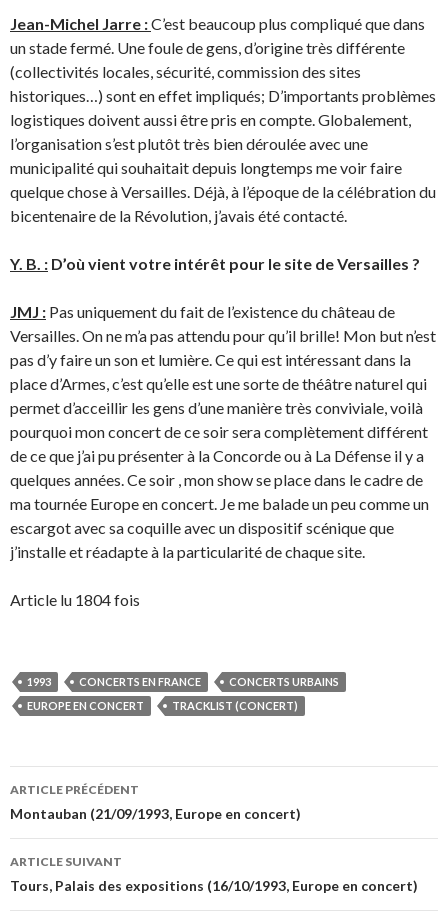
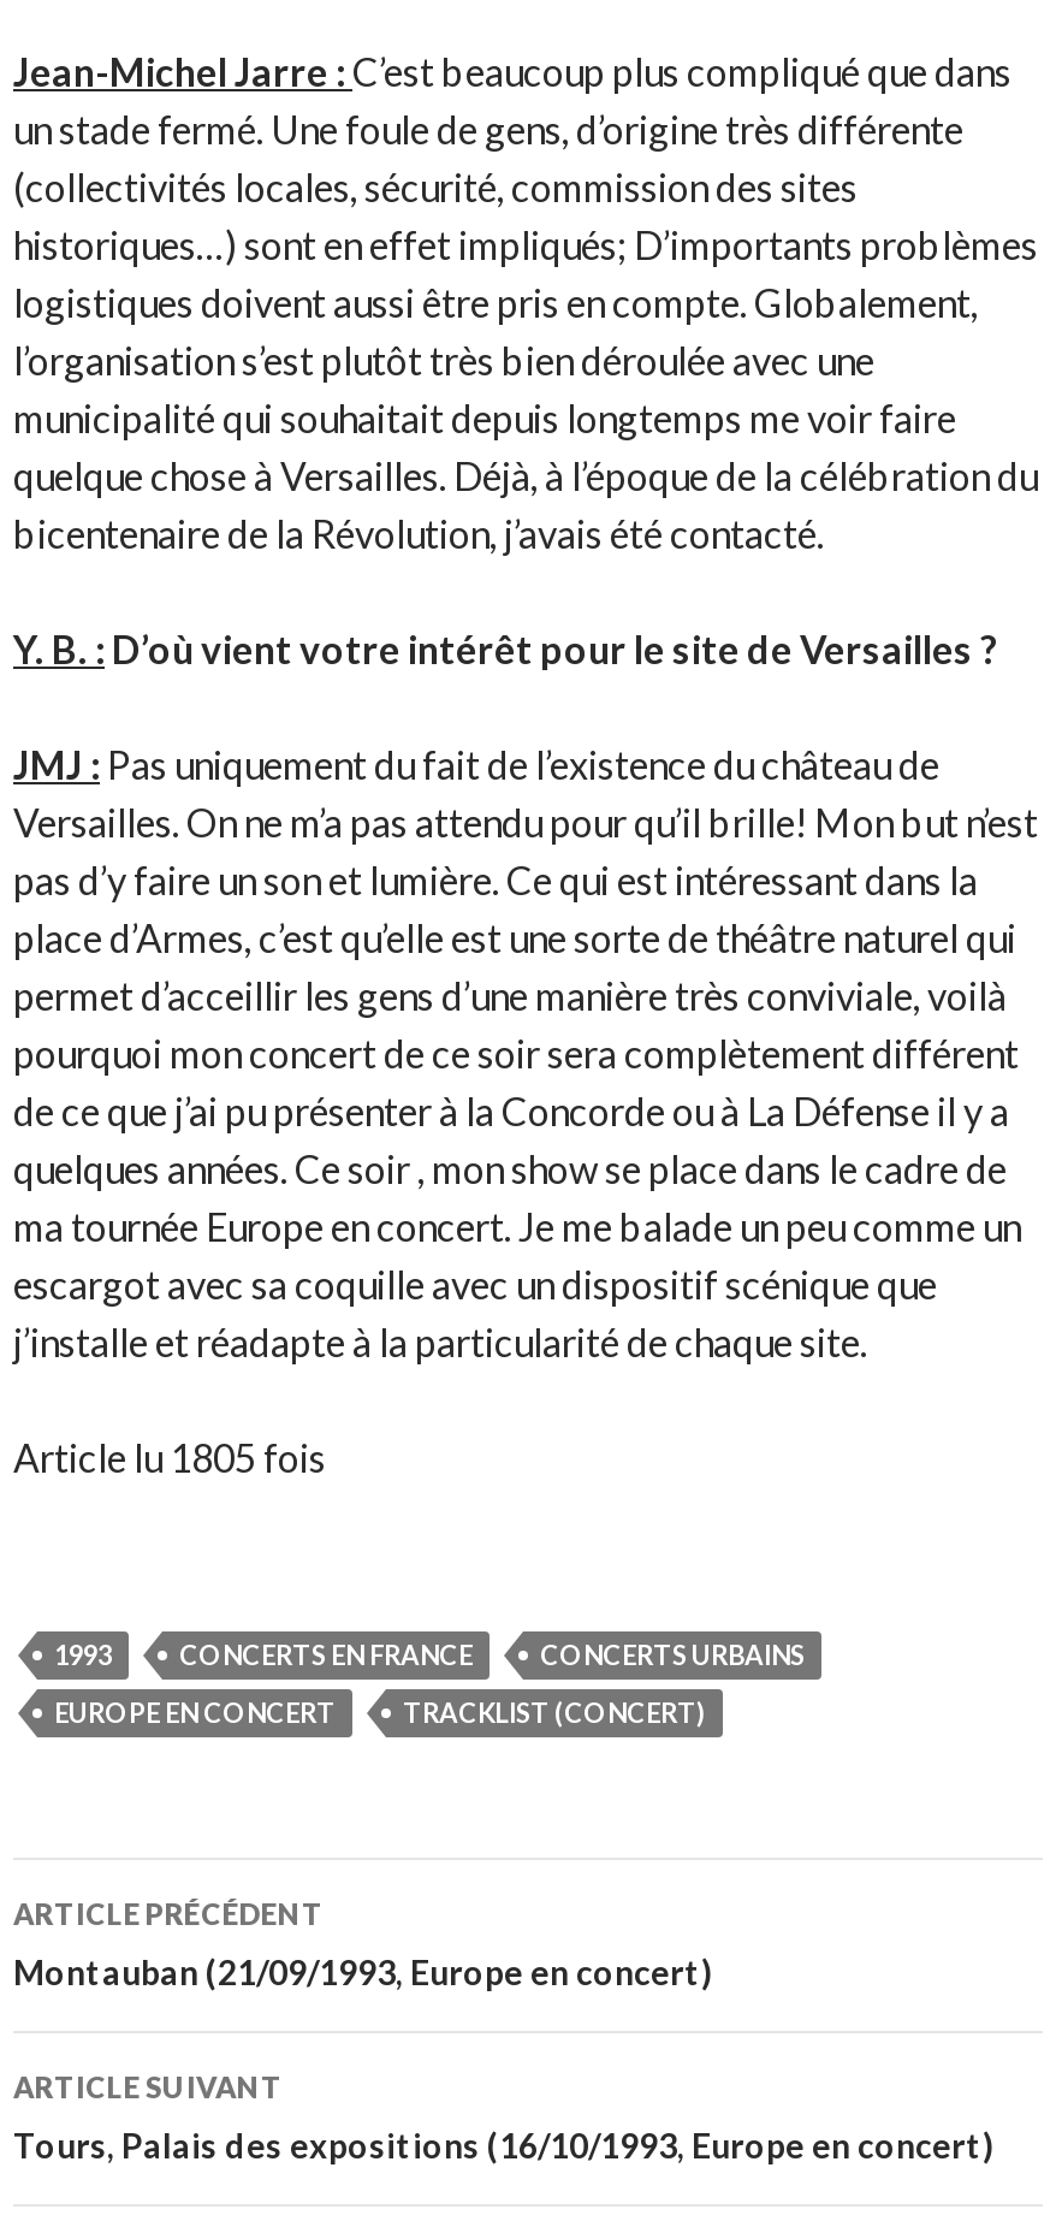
- Article lu 1804 fois
+ Article lu 1805 fois
